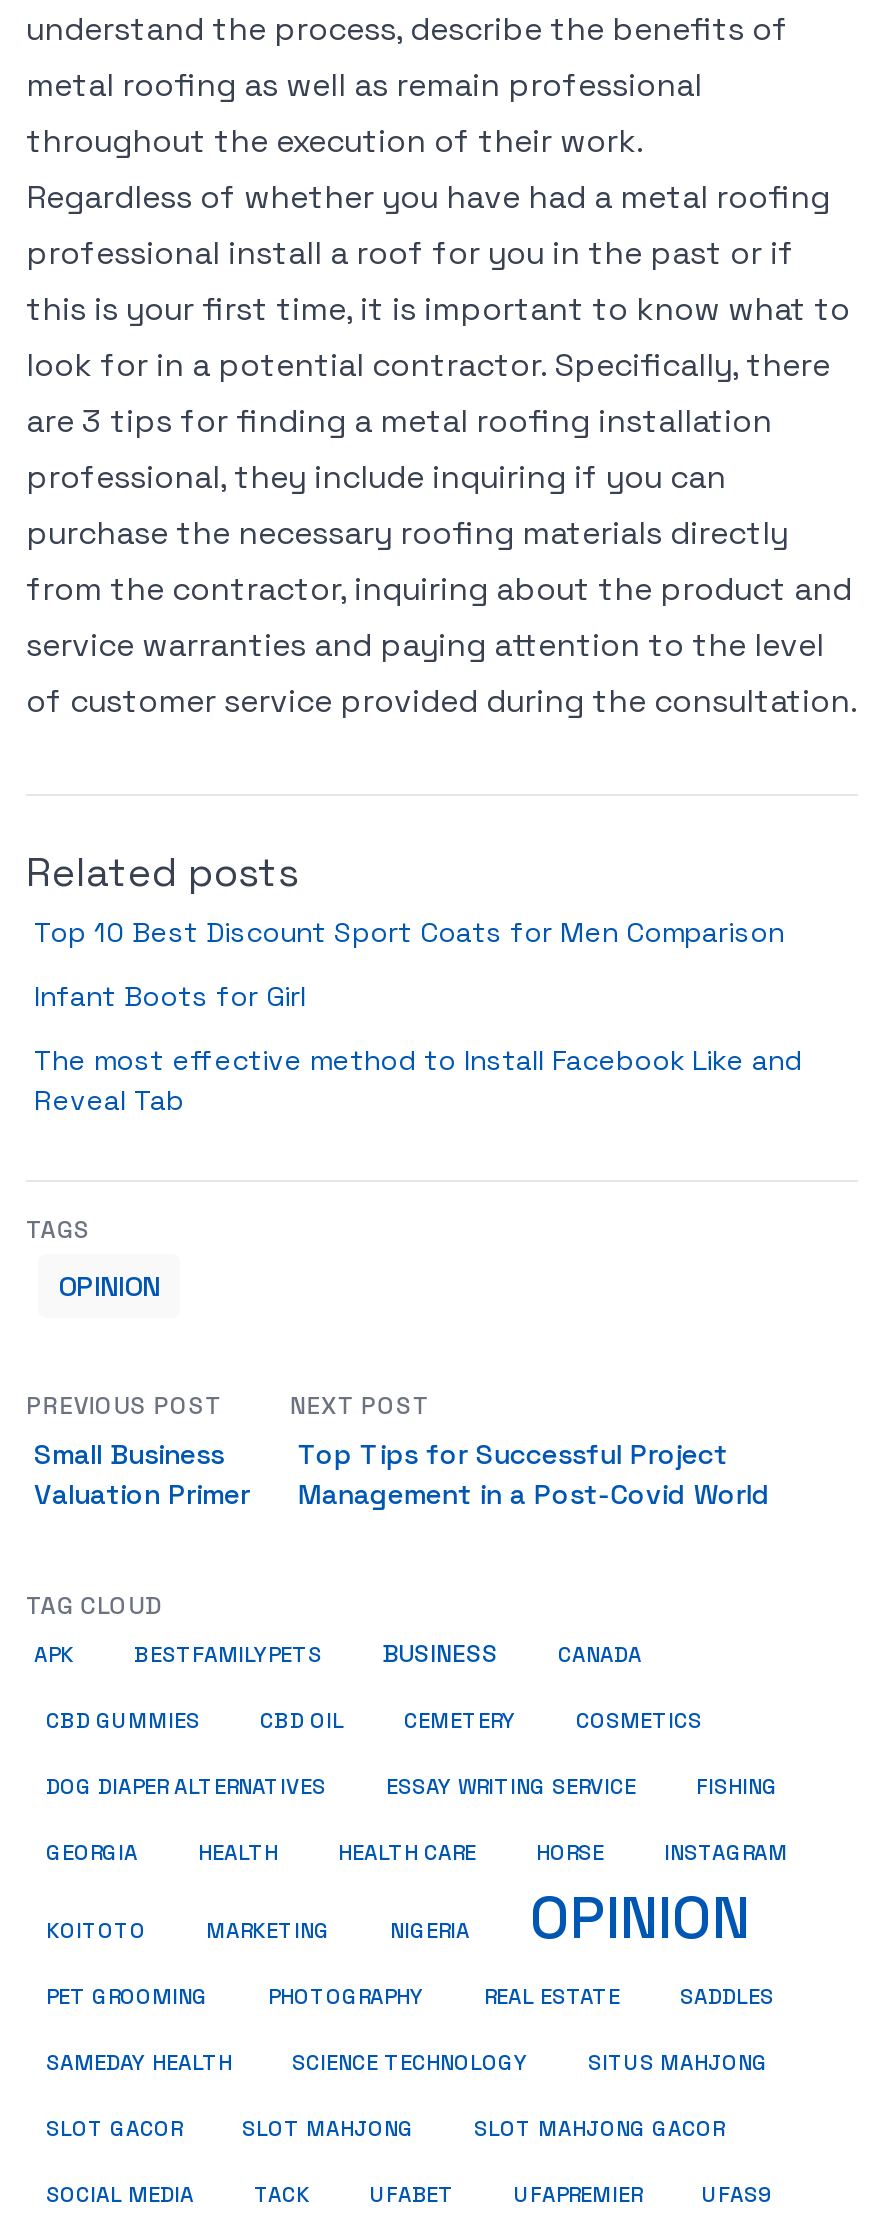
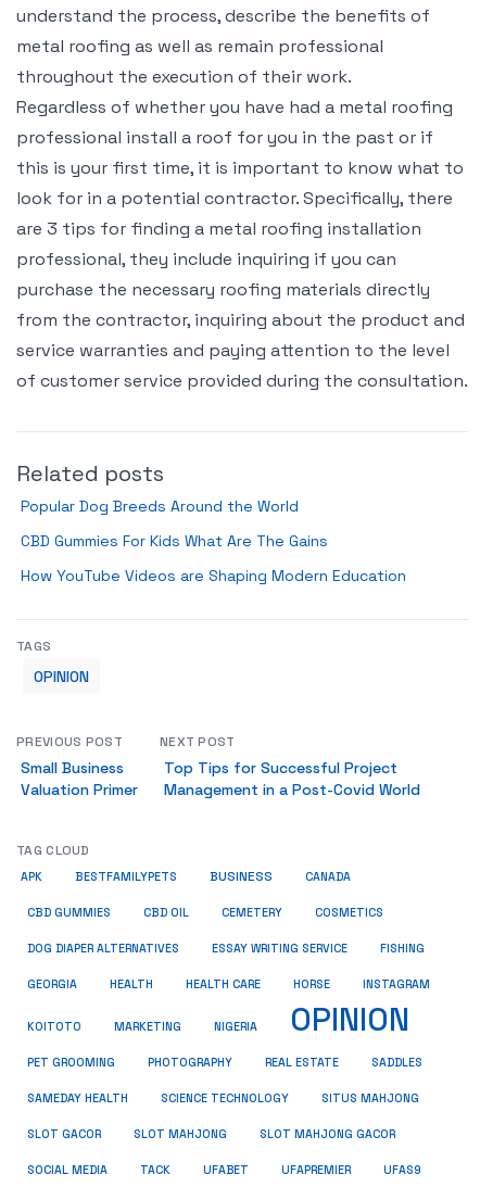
- Top 10 Best Discount Sport Coats for Men Comparison
+ Popular Dog Breeds Around the World

- Infant Boots for Girl
+ CBD Gummies For Kids What Are The Gains

- The most effective method to Install Facebook Like and
- Reveal Tab
+ How YouTube Videos are Shaping Modern Education
